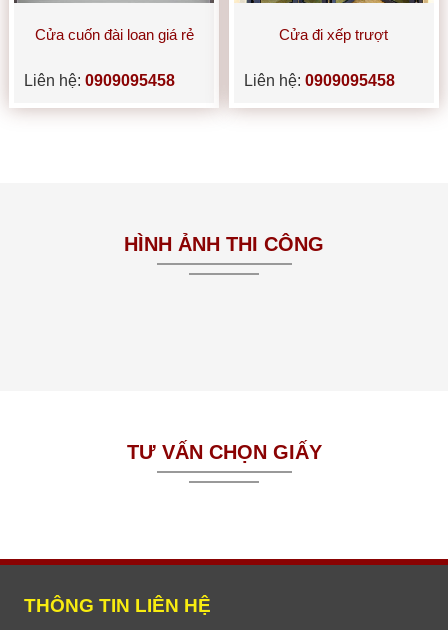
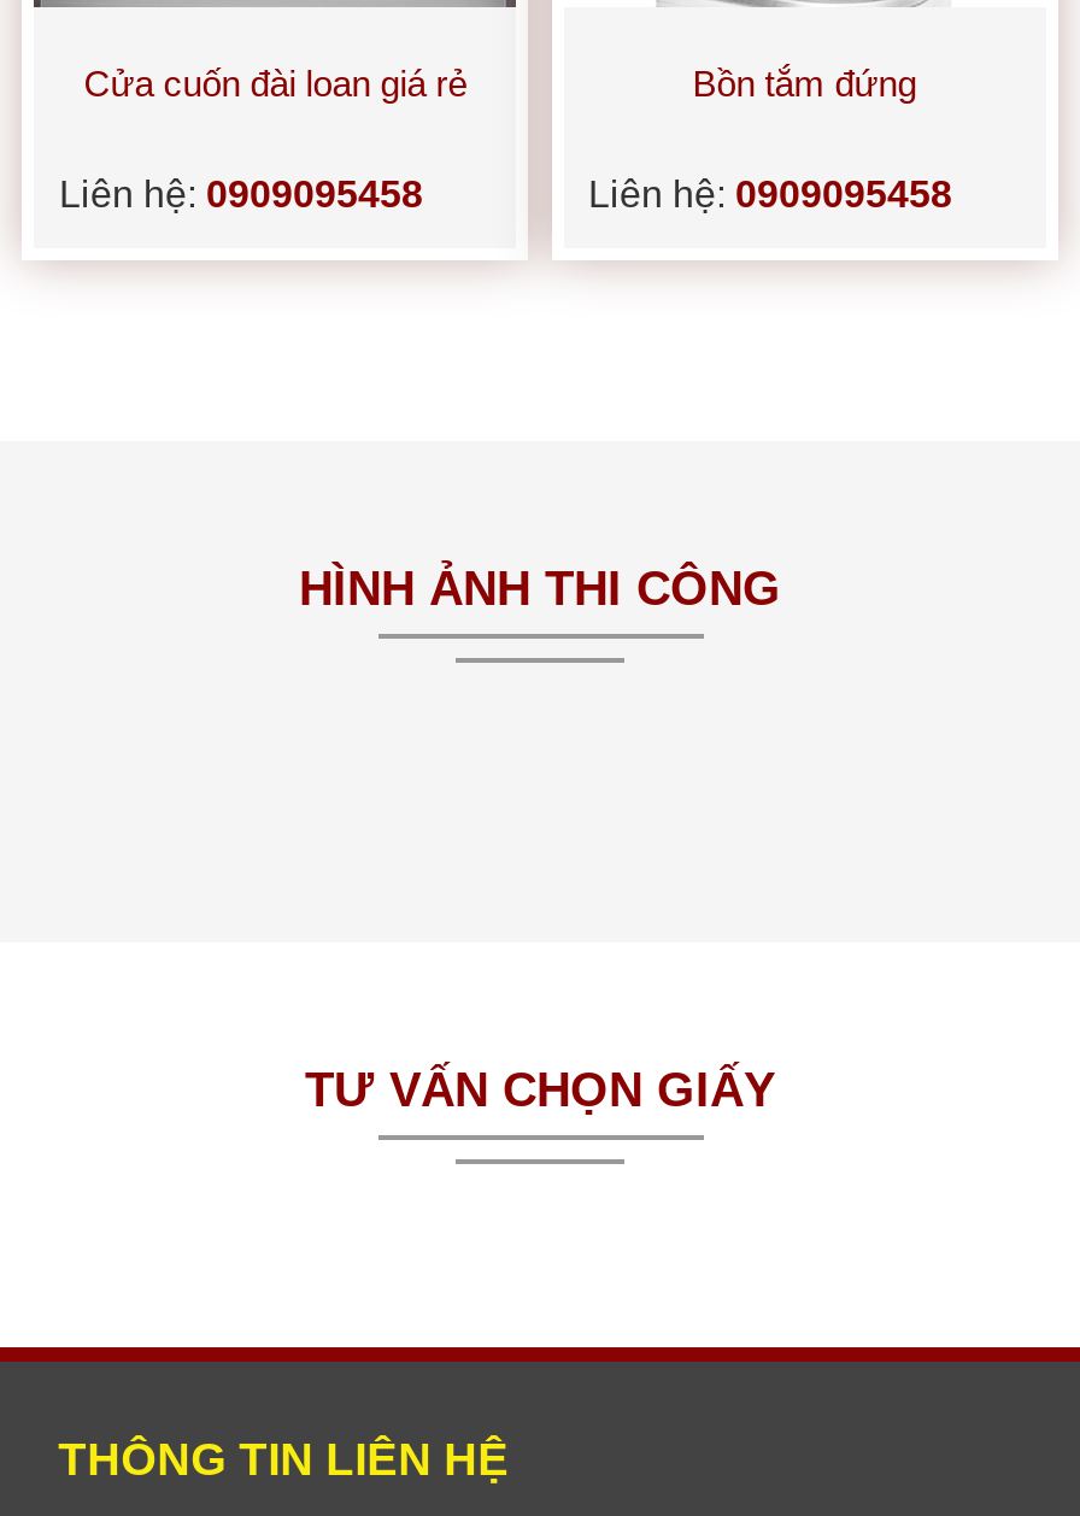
- Cửa đi xếp trượt
+ Bồn tắm đứng
